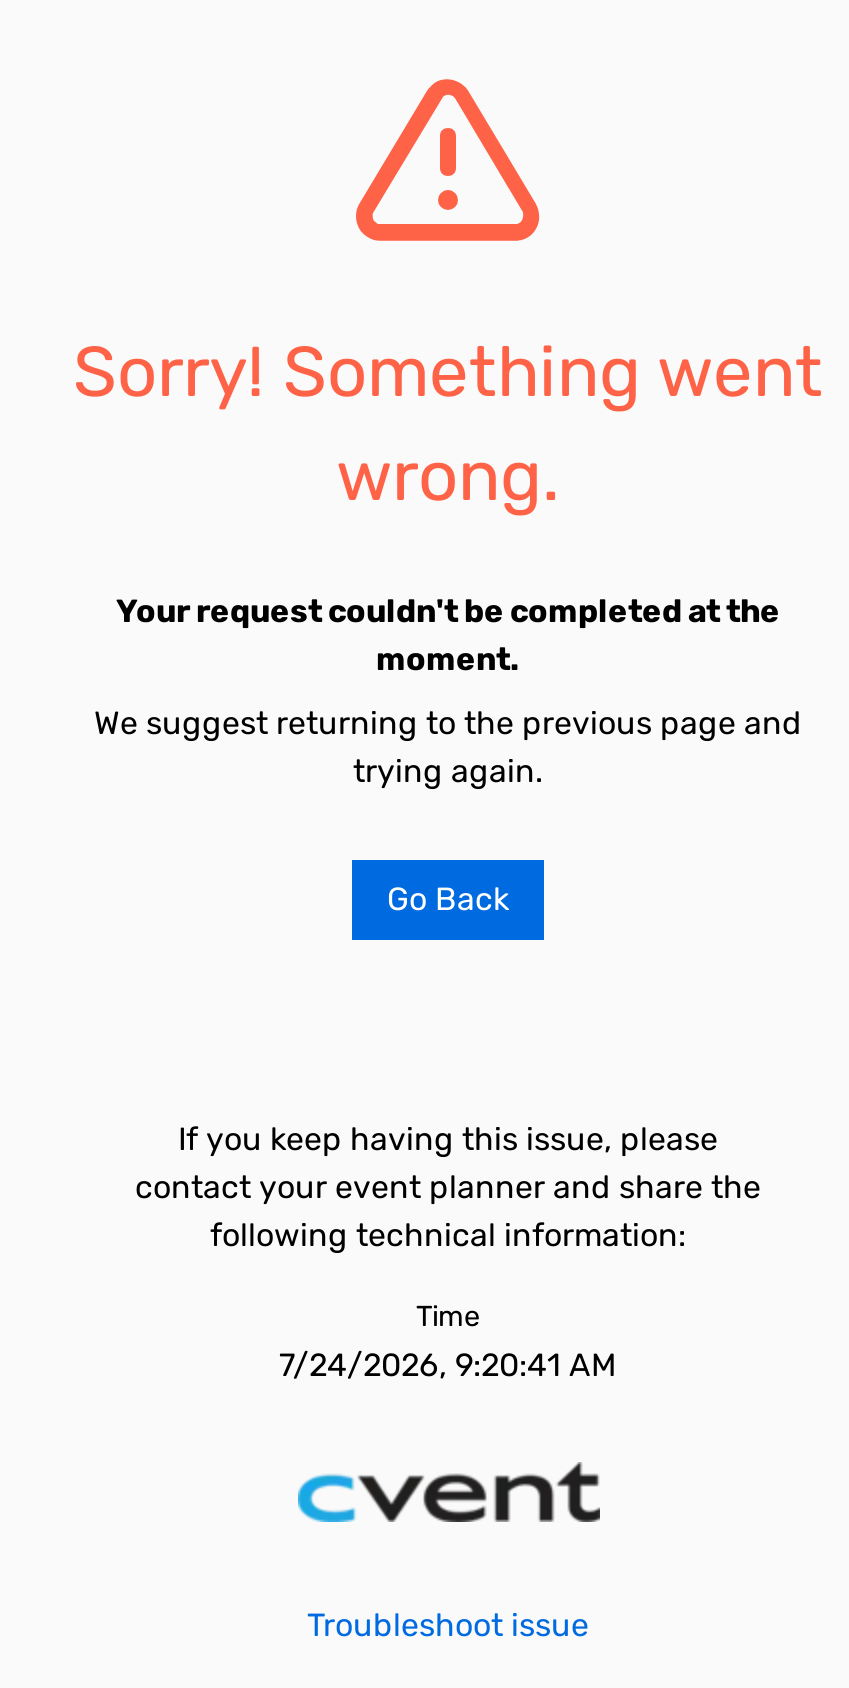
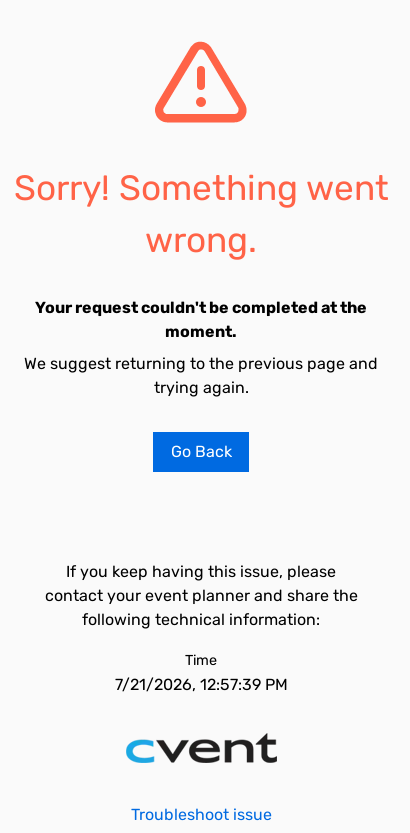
- 7/24/2026, 9:20:41 AM
+ 7/21/2026, 12:57:39 PM
